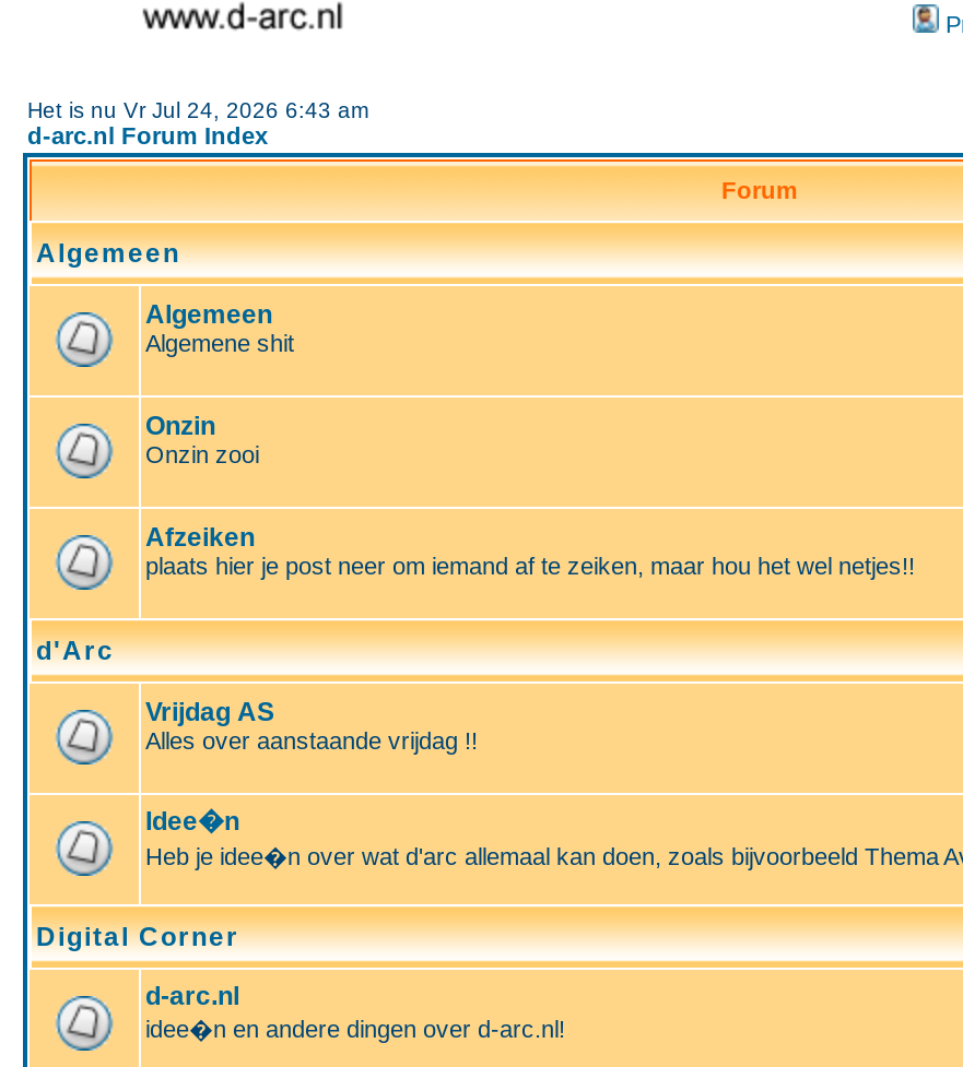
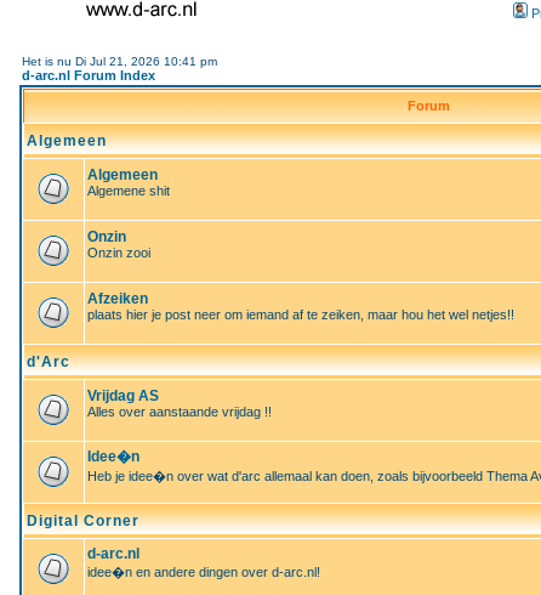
- Het is nu Vr Jul 24, 2026 6:43 am
+ Het is nu Di Jul 21, 2026 10:41 pm
